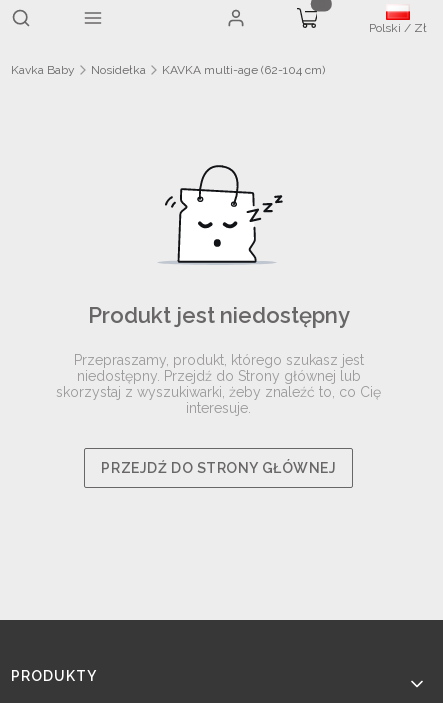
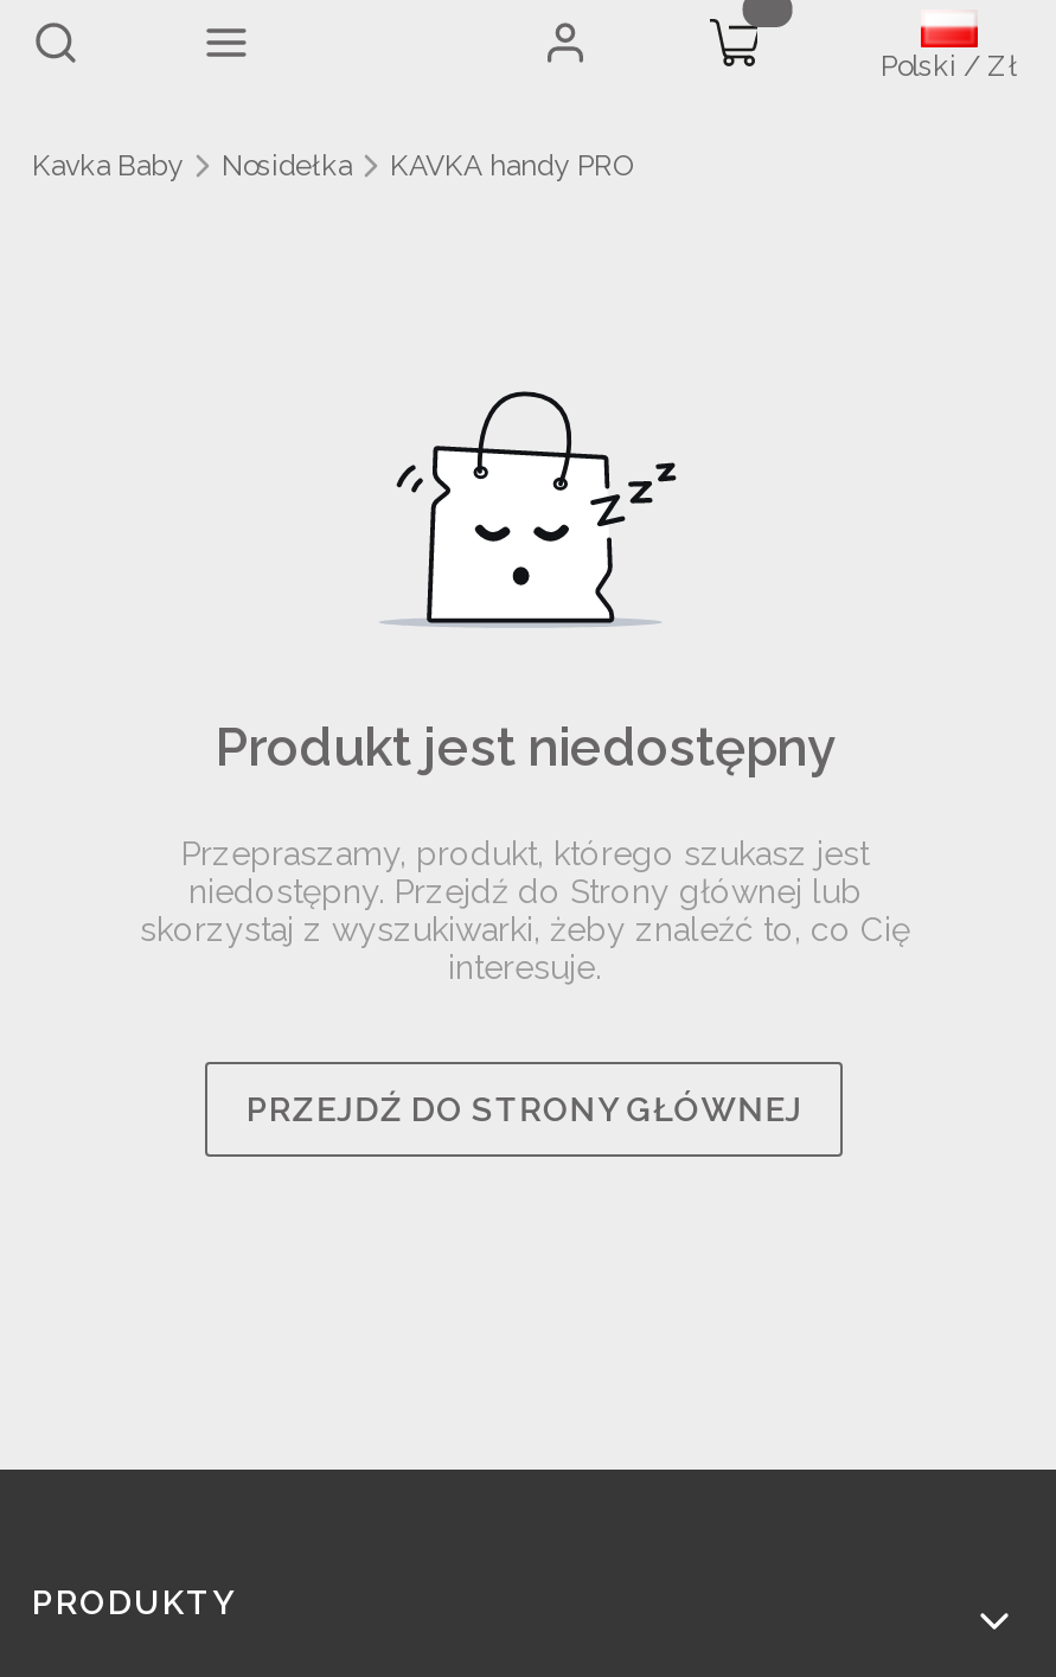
- KAVKA multi-age (62-104 cm)
+ KAVKA handy PRO
